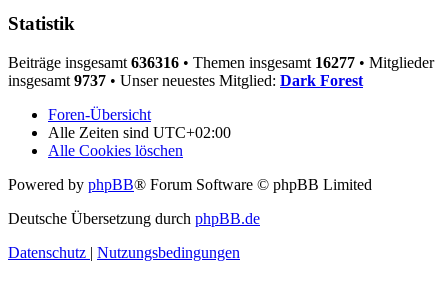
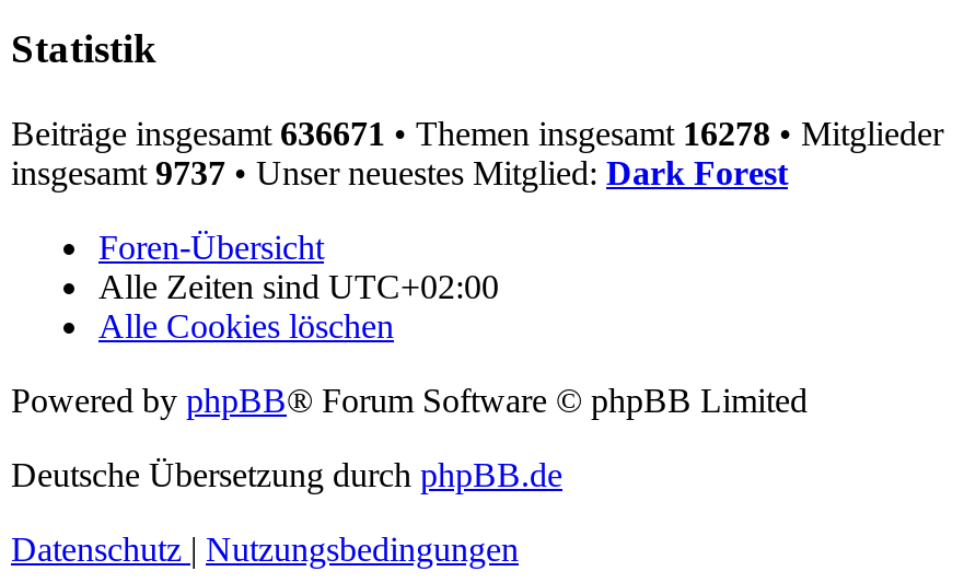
- Beiträge insgesamt 636316 • Themen insgesamt 16277 • Mitglieder
+ Beiträge insgesamt 636671 • Themen insgesamt 16278 • Mitglieder
